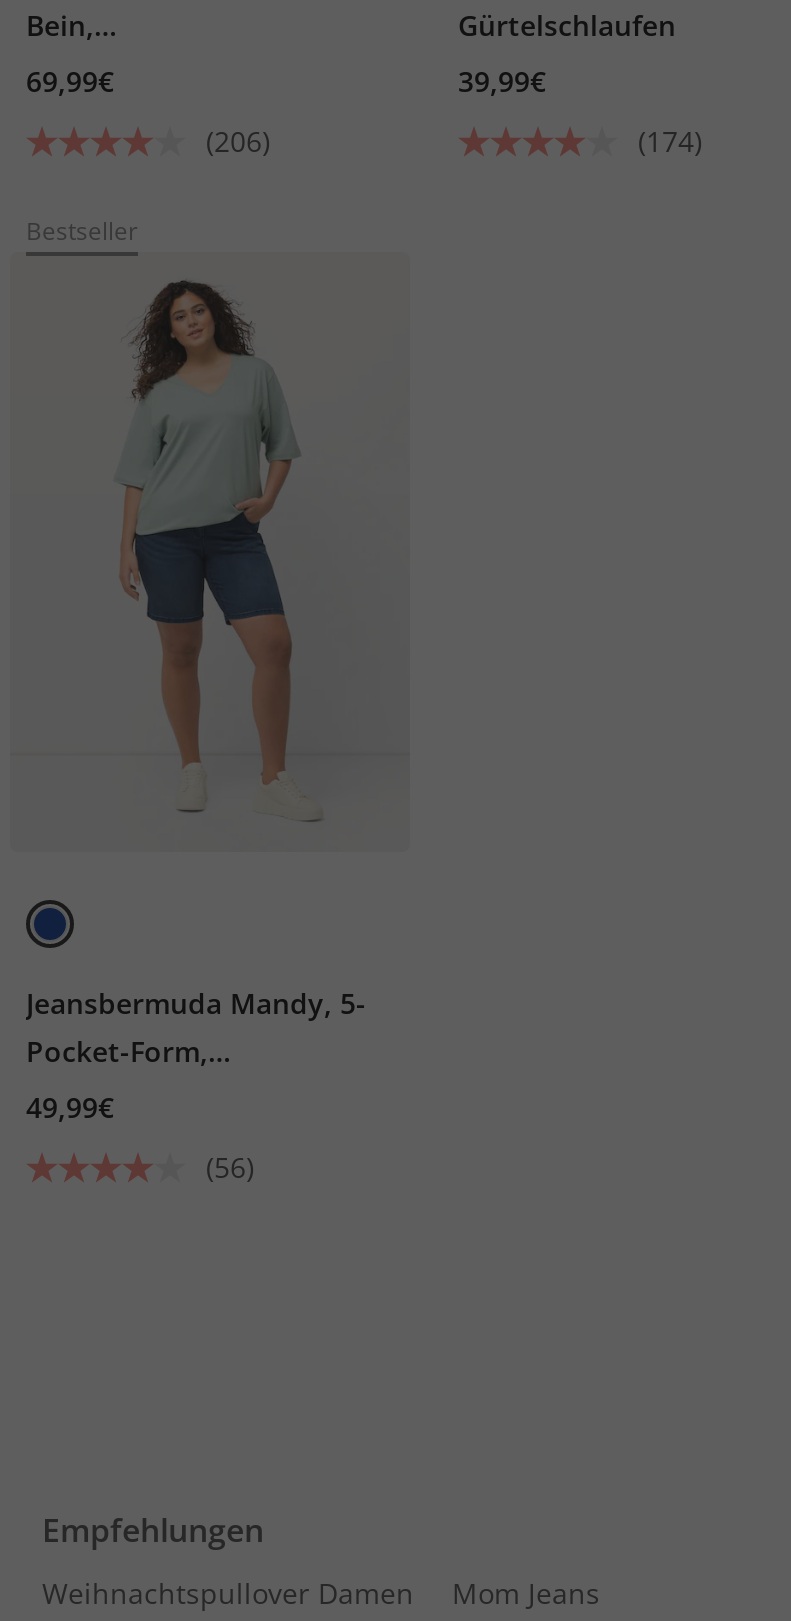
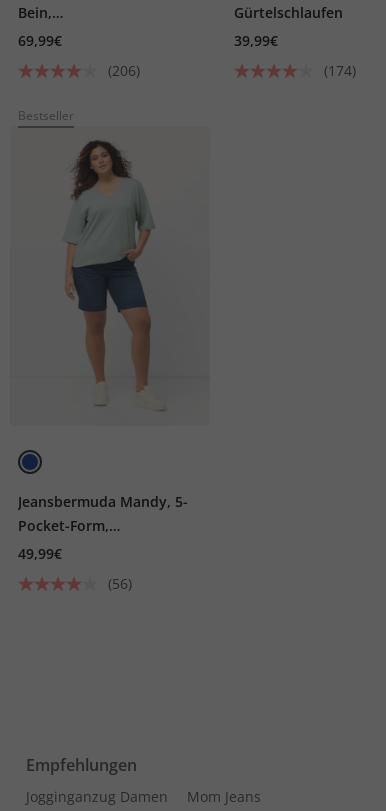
- Weihnachtspullover Damen
+ Jogginganzug Damen
